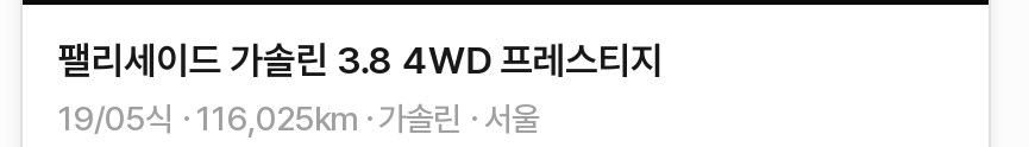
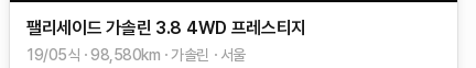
- 19/05식 116,025km 가솔린 서울
+ 19/05식 98,580km 가솔린 서울
